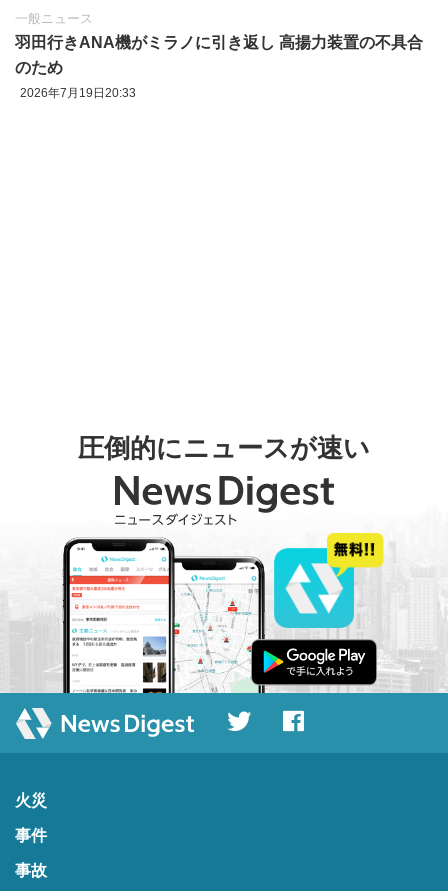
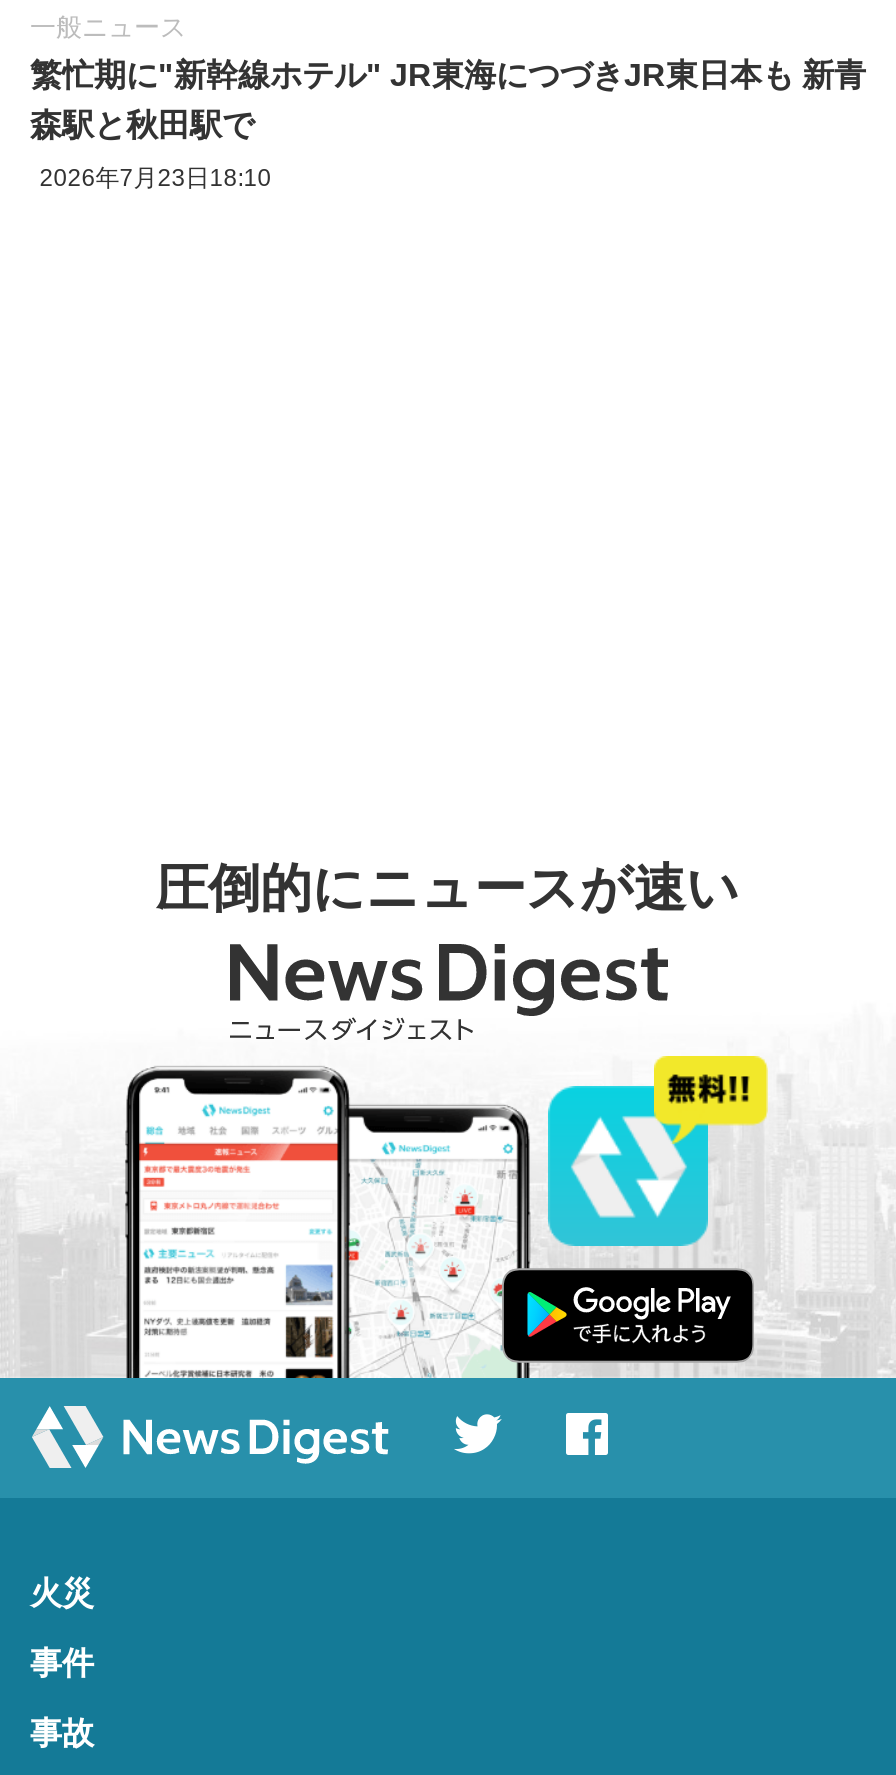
- 羽田行きANA機がミラノに引き返し 高揚力装置の不具合
+ 繁忙期に"新幹線ホテル" JR東海につづきJR東日本も 新青

- のため
+ 森駅と秋田駅で

- 2026年7月19日20:33
+ 2026年7月23日18:10
